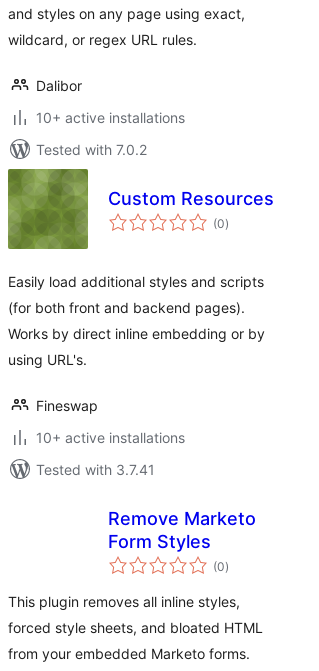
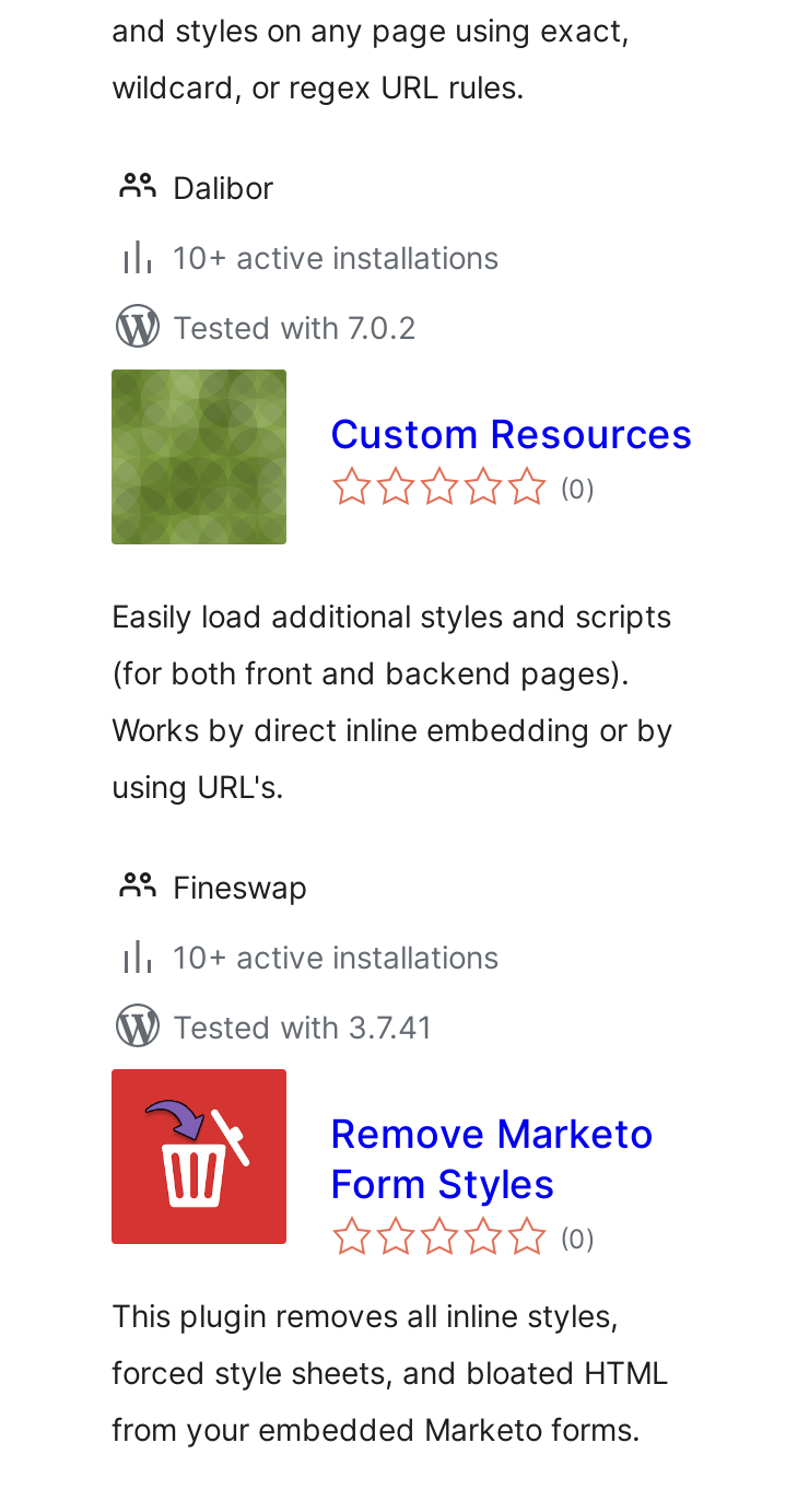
+ [image]
